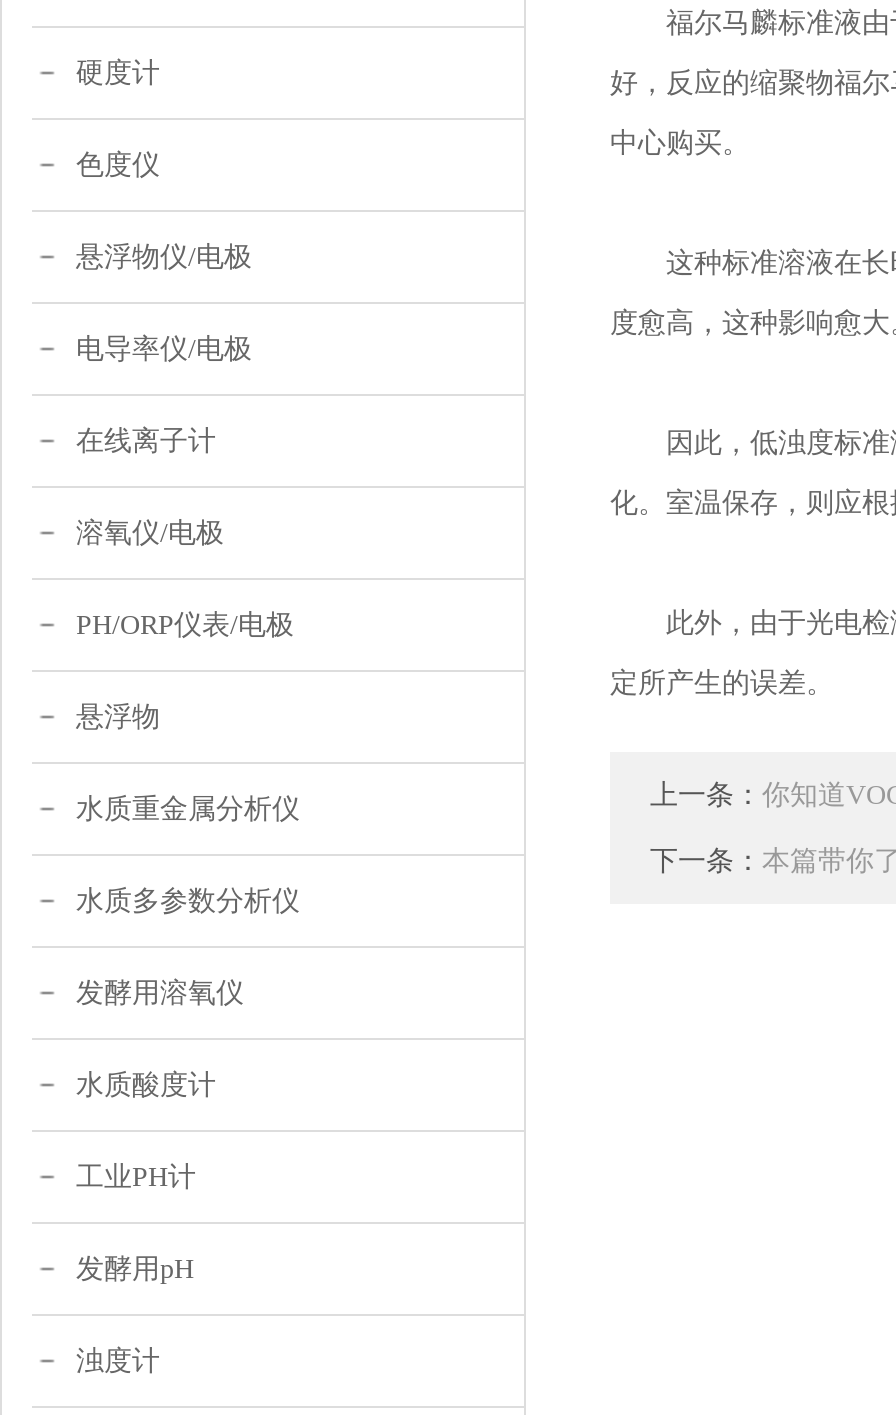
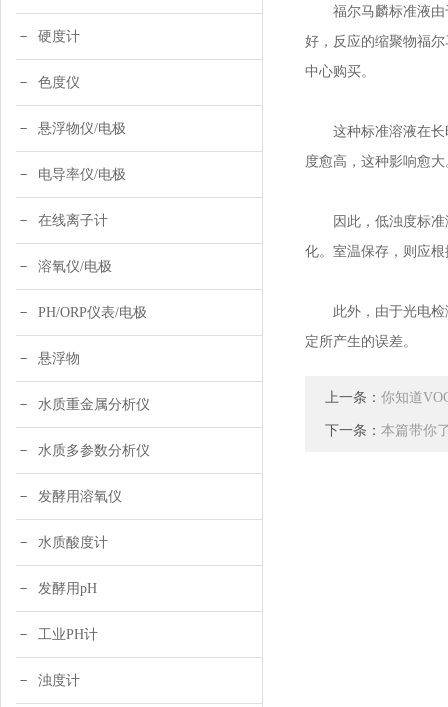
moved down: 工业PH计

moved up: 发酵用pH
